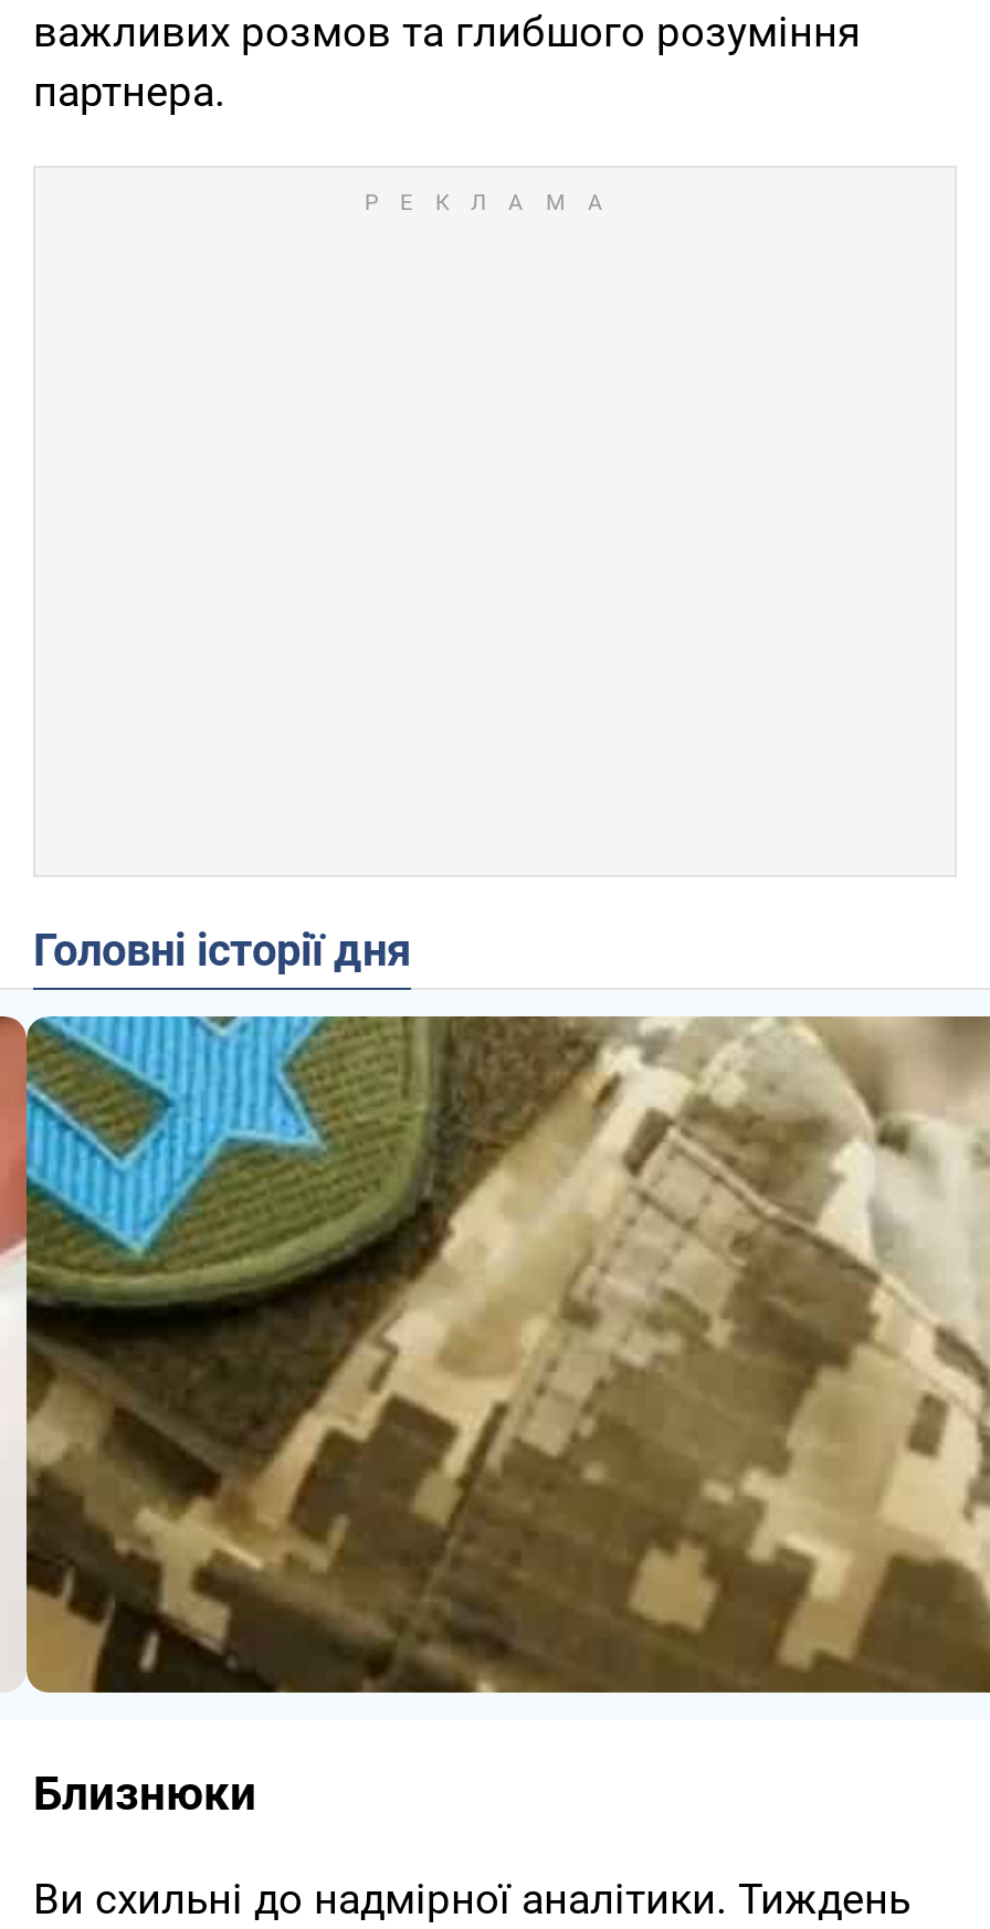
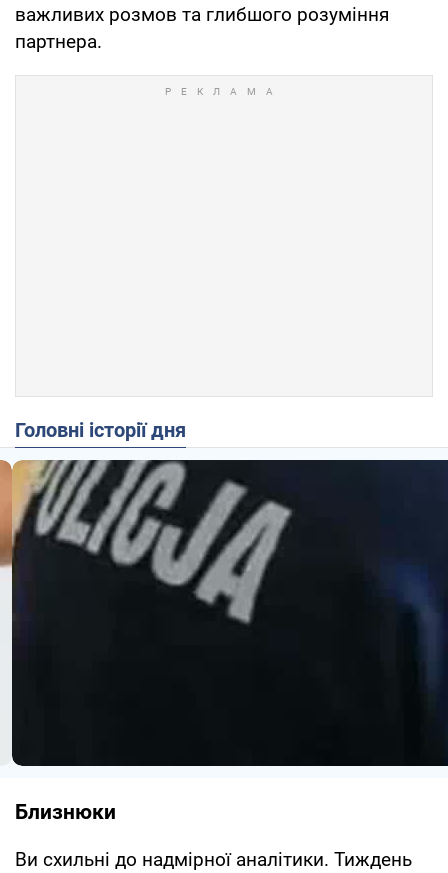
- [image]
+ [image]
